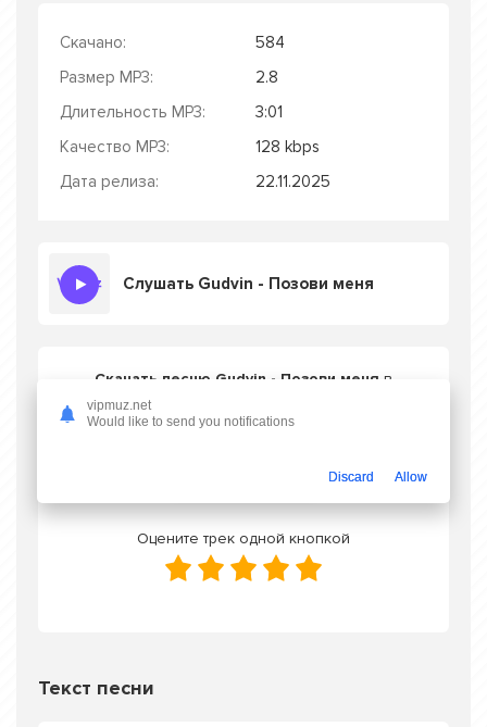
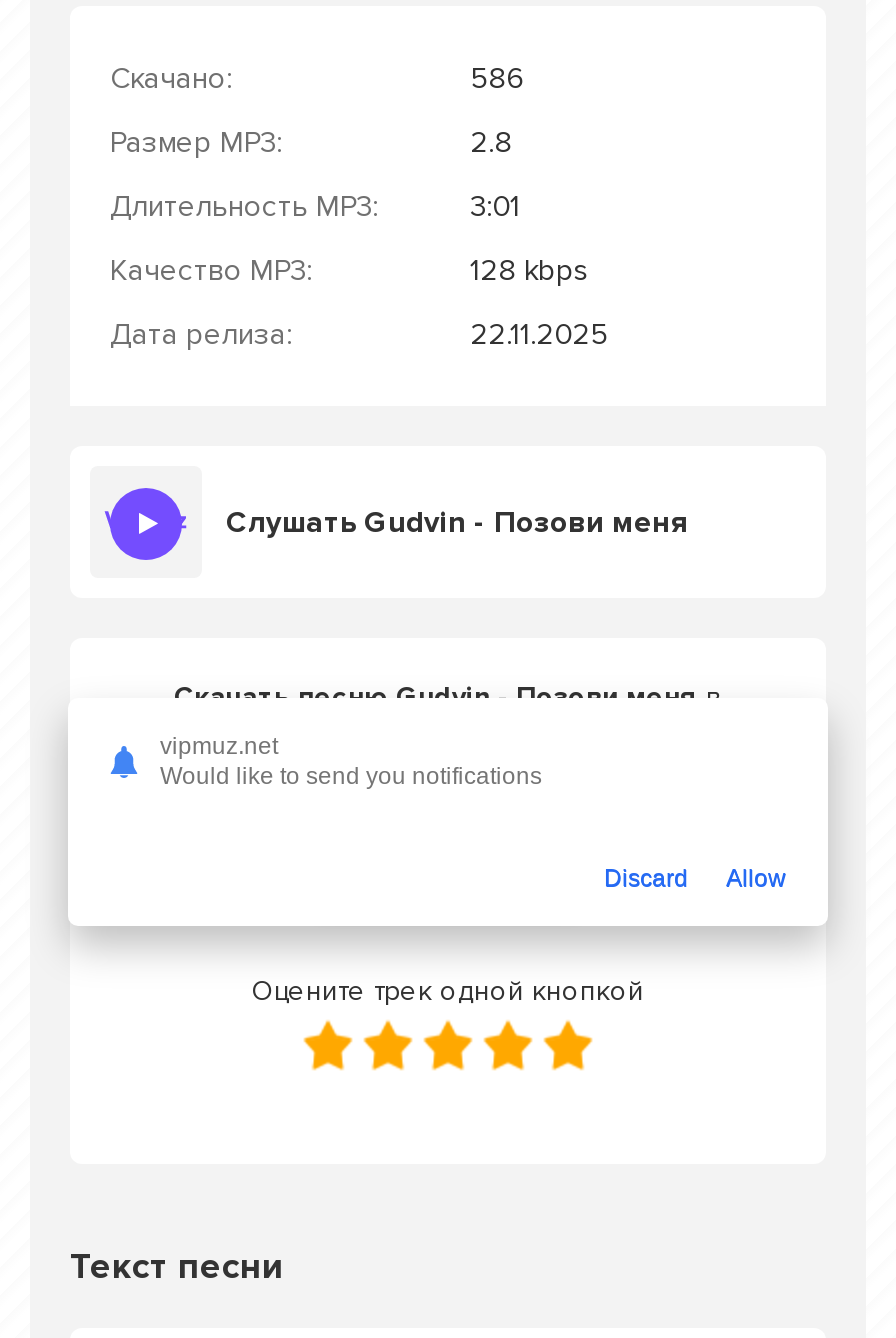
- 584
+ 586
